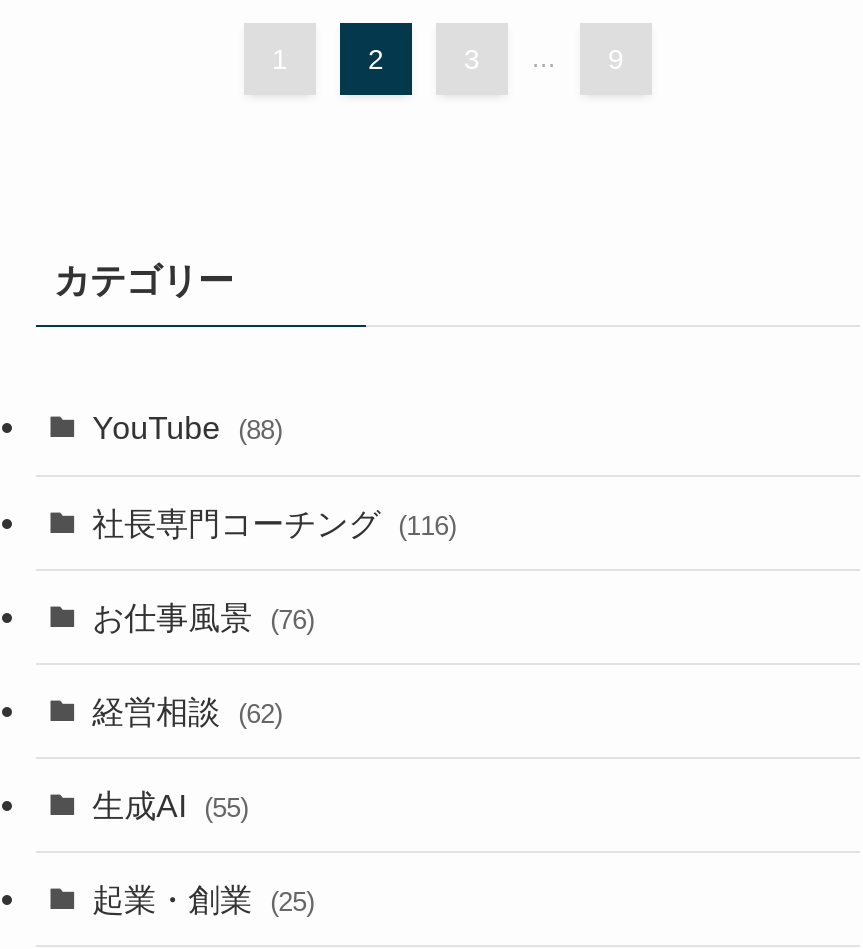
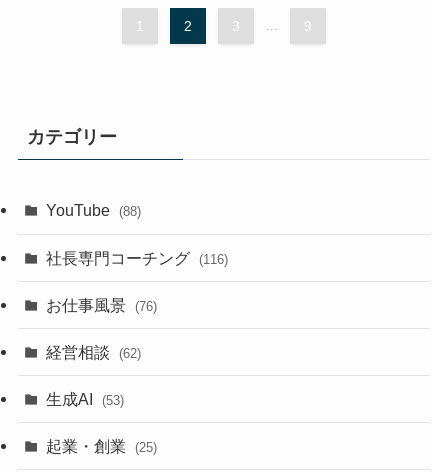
- 生成AI (55)
+ 生成AI (53)
